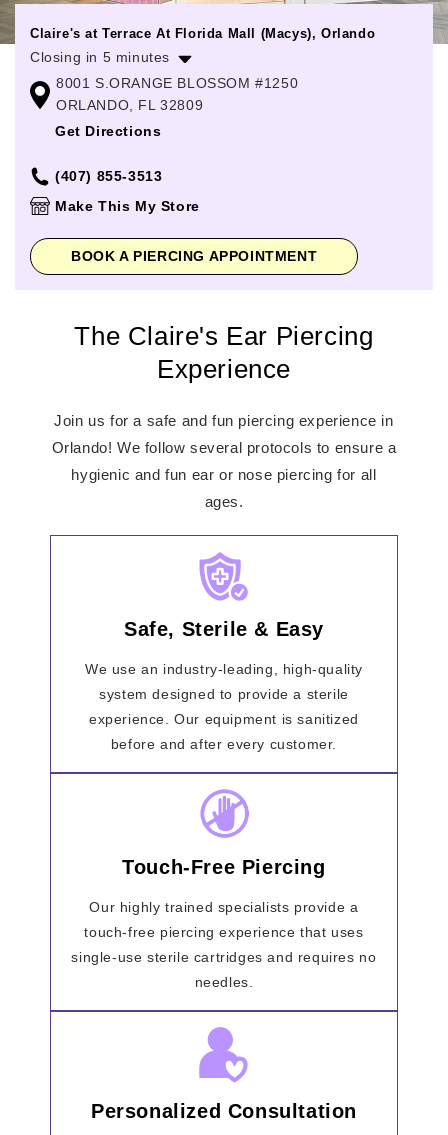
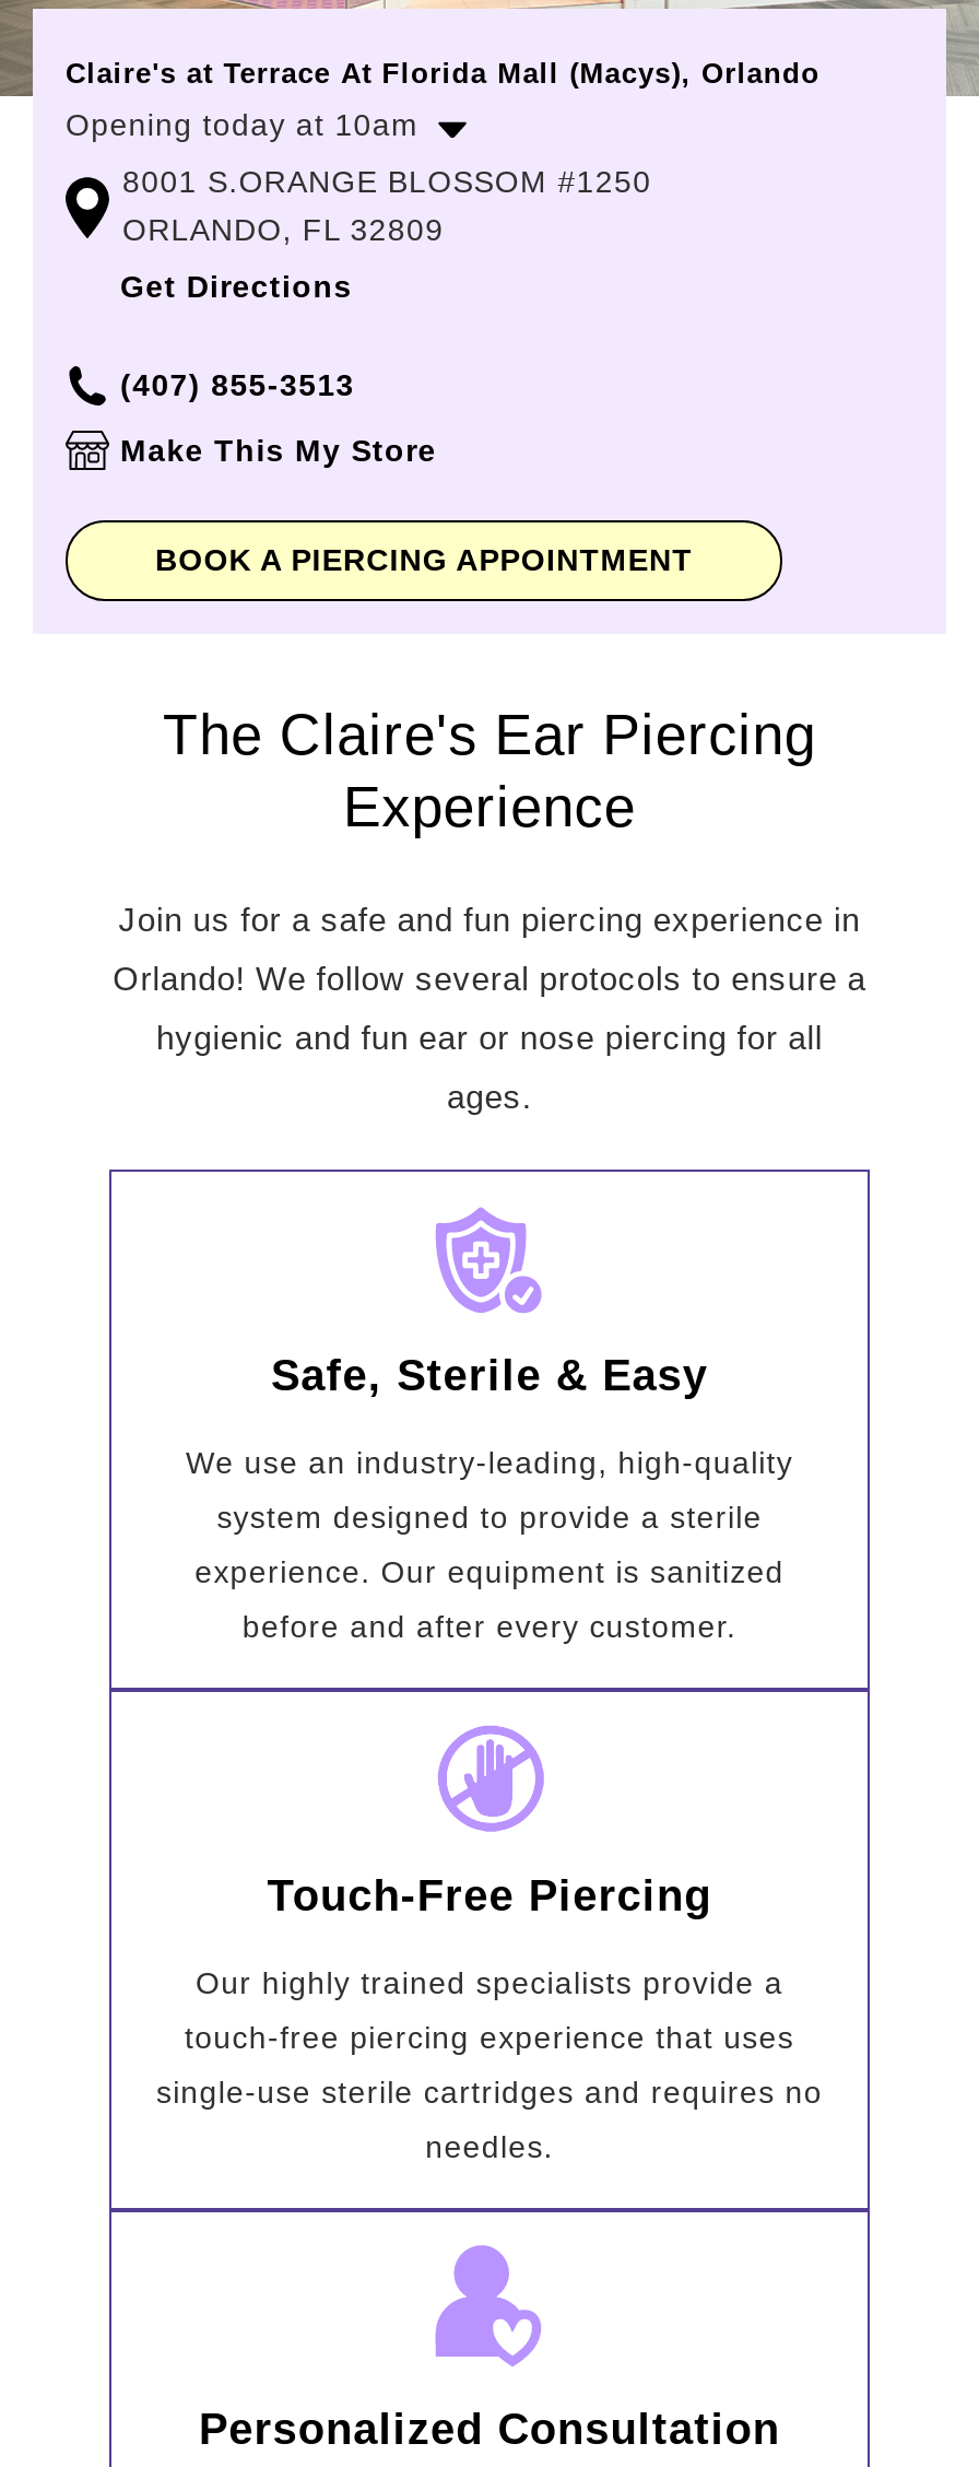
- Closing in 5 minutes
+ Opening today at 10am
